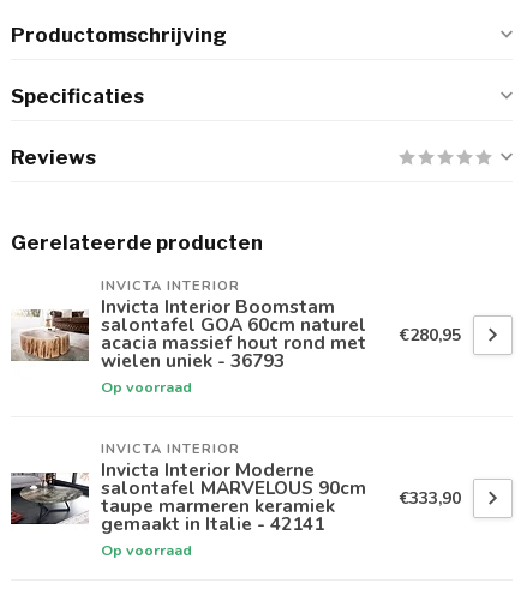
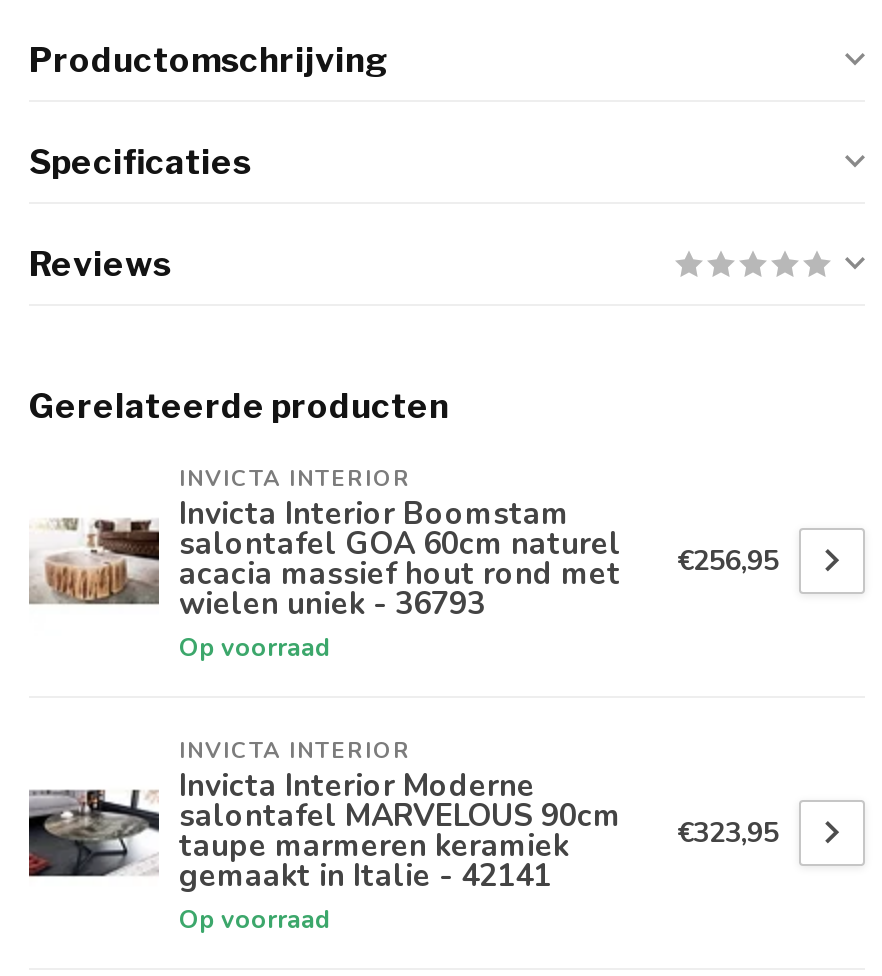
- salontafel GOA 60cm naturel acacia massief hout rond met €280,95
+ salontafel GOA 60cm naturel acacia massief hout rond met €256,95

- salontafel MARVELOUS 90cm €333,90
+ salontafel MARVELOUS 90cm €323,95
